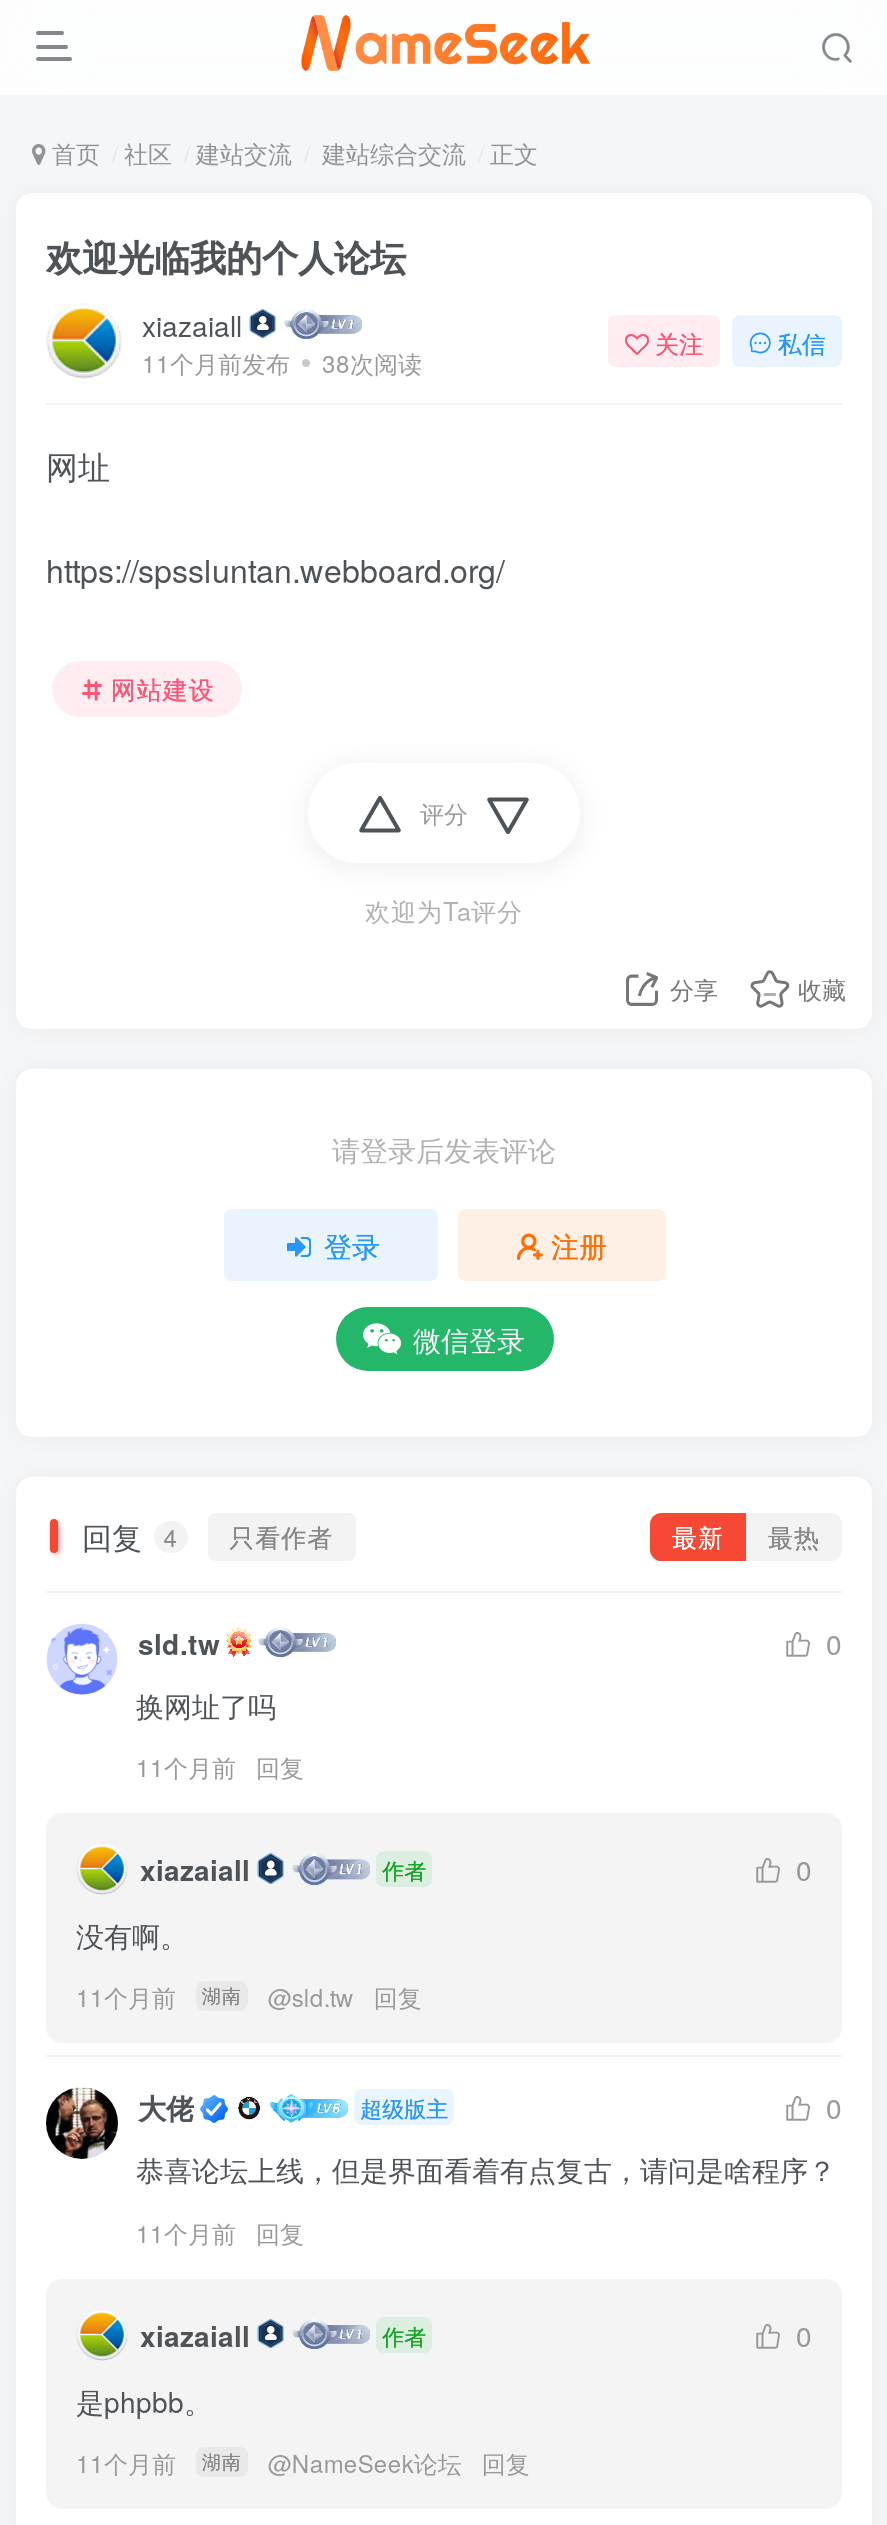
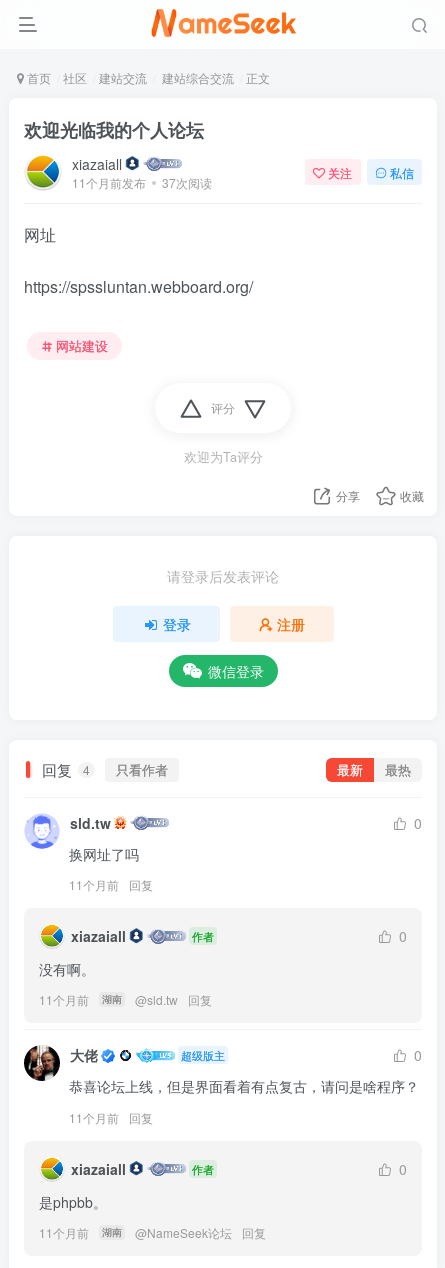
- 11个月前发布 38次阅读
+ 11个月前发布 37次阅读
